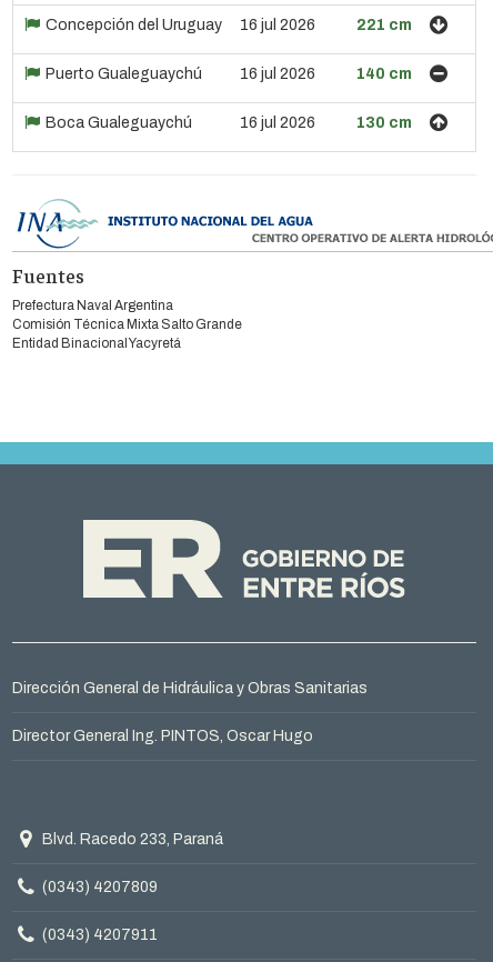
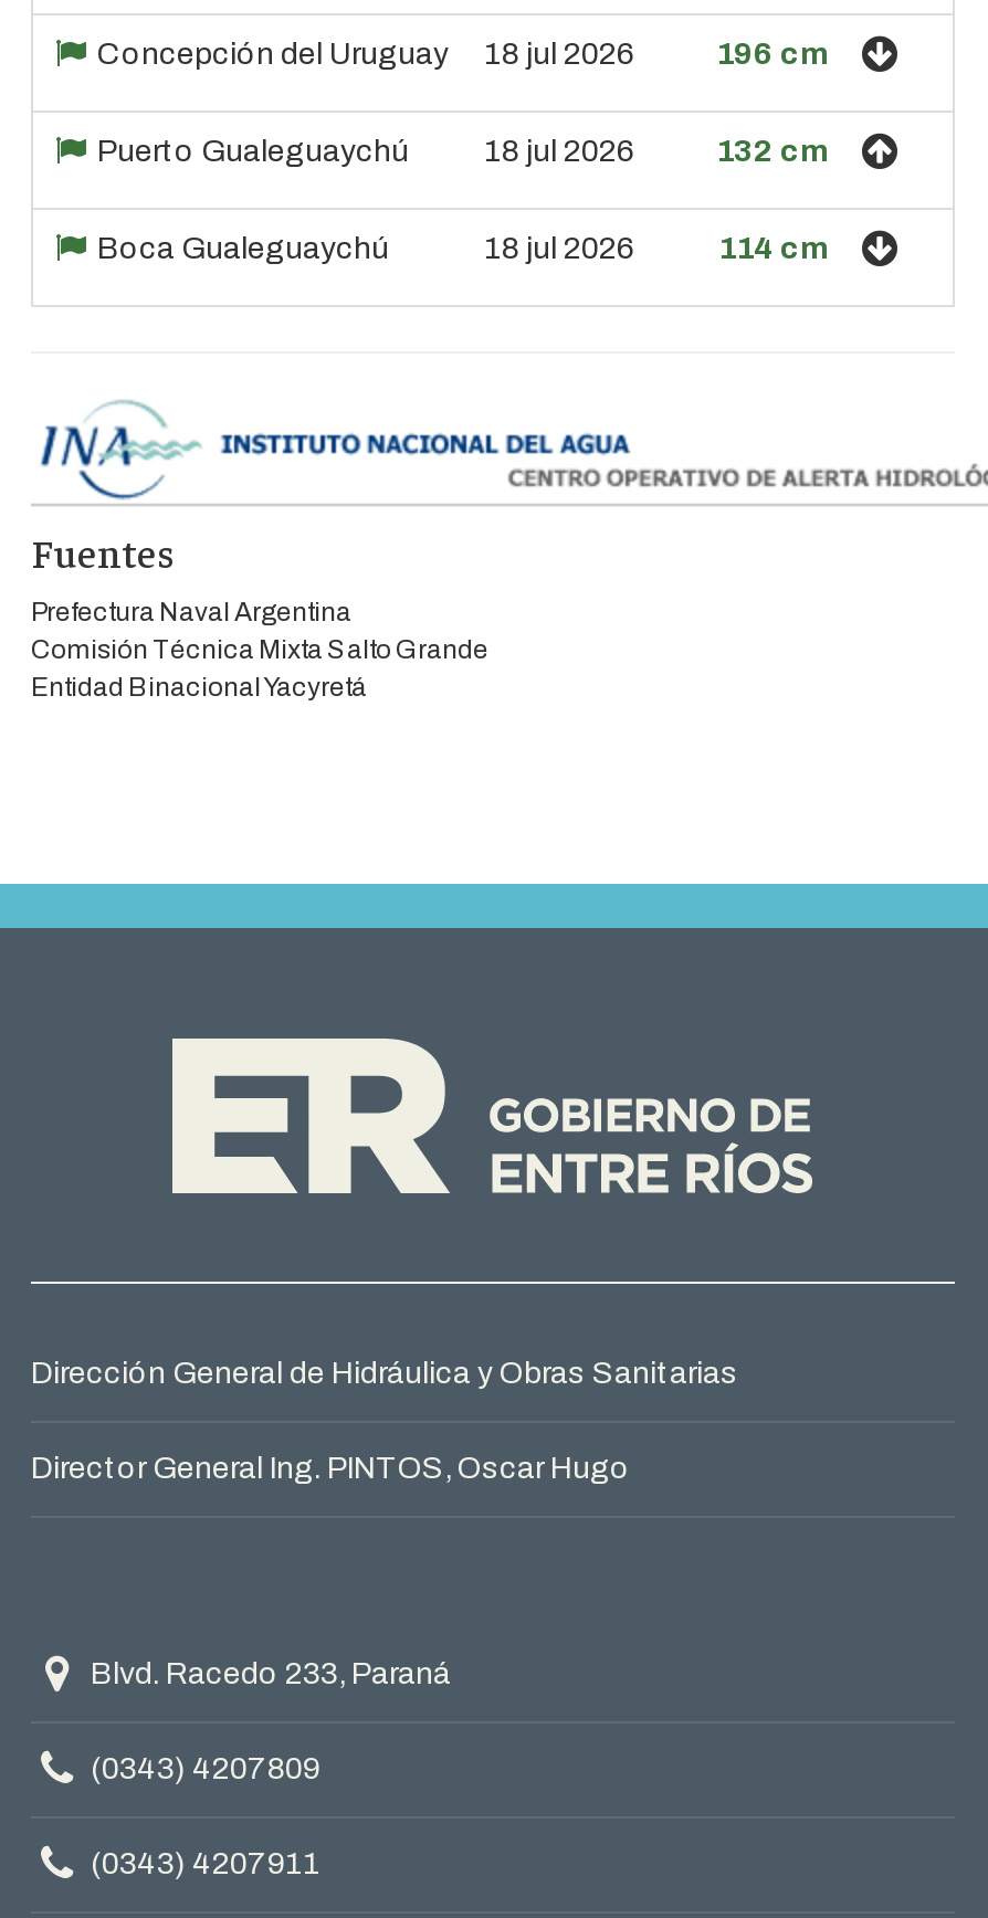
- Concepción del Uruguay 16 jul 2026
+ Concepción del Uruguay 18 jul 2026

- 221 cm
+ 196 cm

- 16 jul 2026
+ 18 jul 2026

- 140 cm
+ 132 cm

- 16 jul 2026
+ 18 jul 2026

- 130 cm
+ 114 cm
